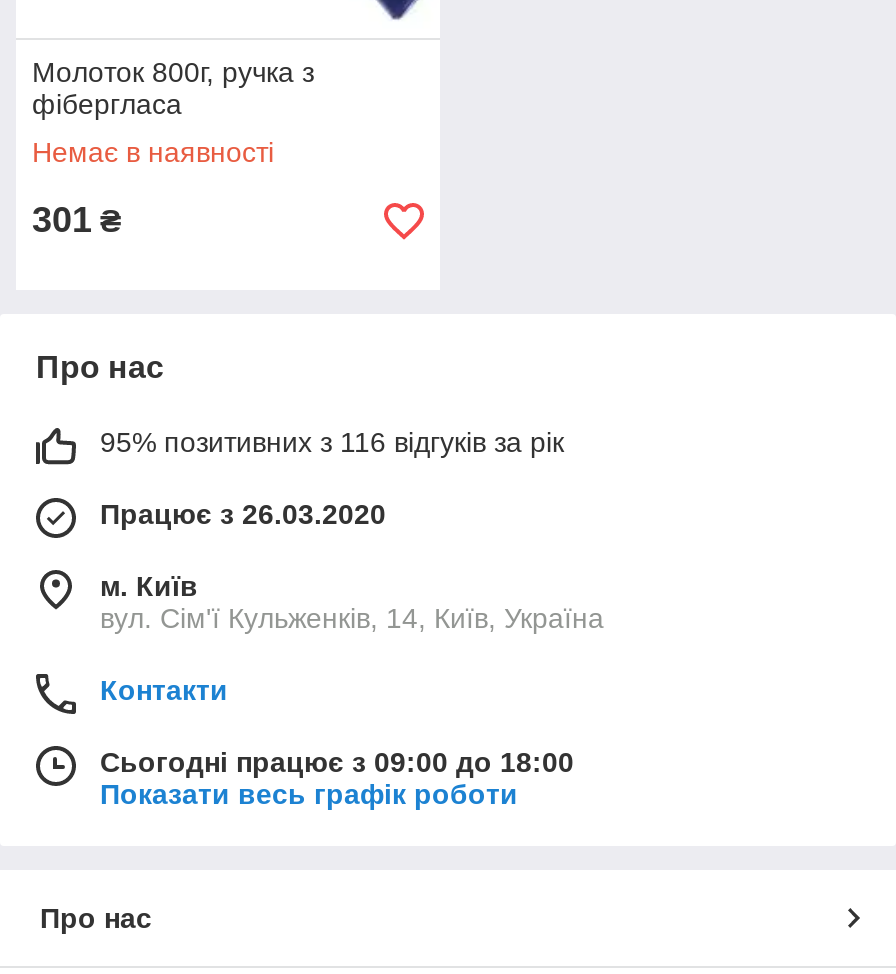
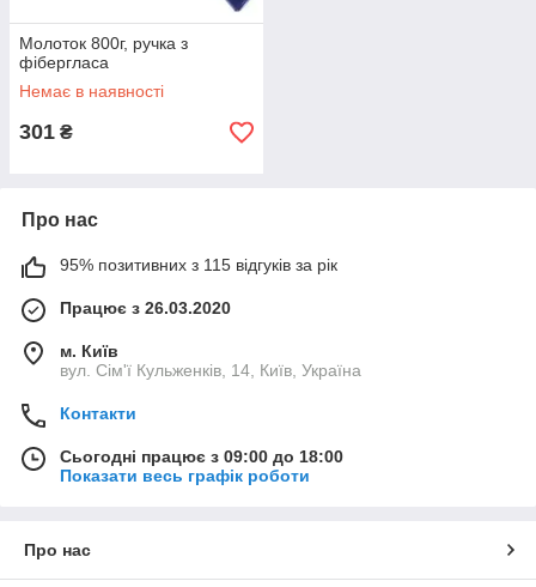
- 95% позитивних з 116 відгуків за рік
+ 95% позитивних з 115 відгуків за рік
